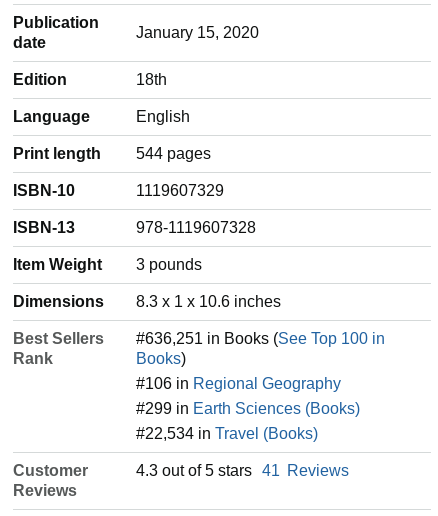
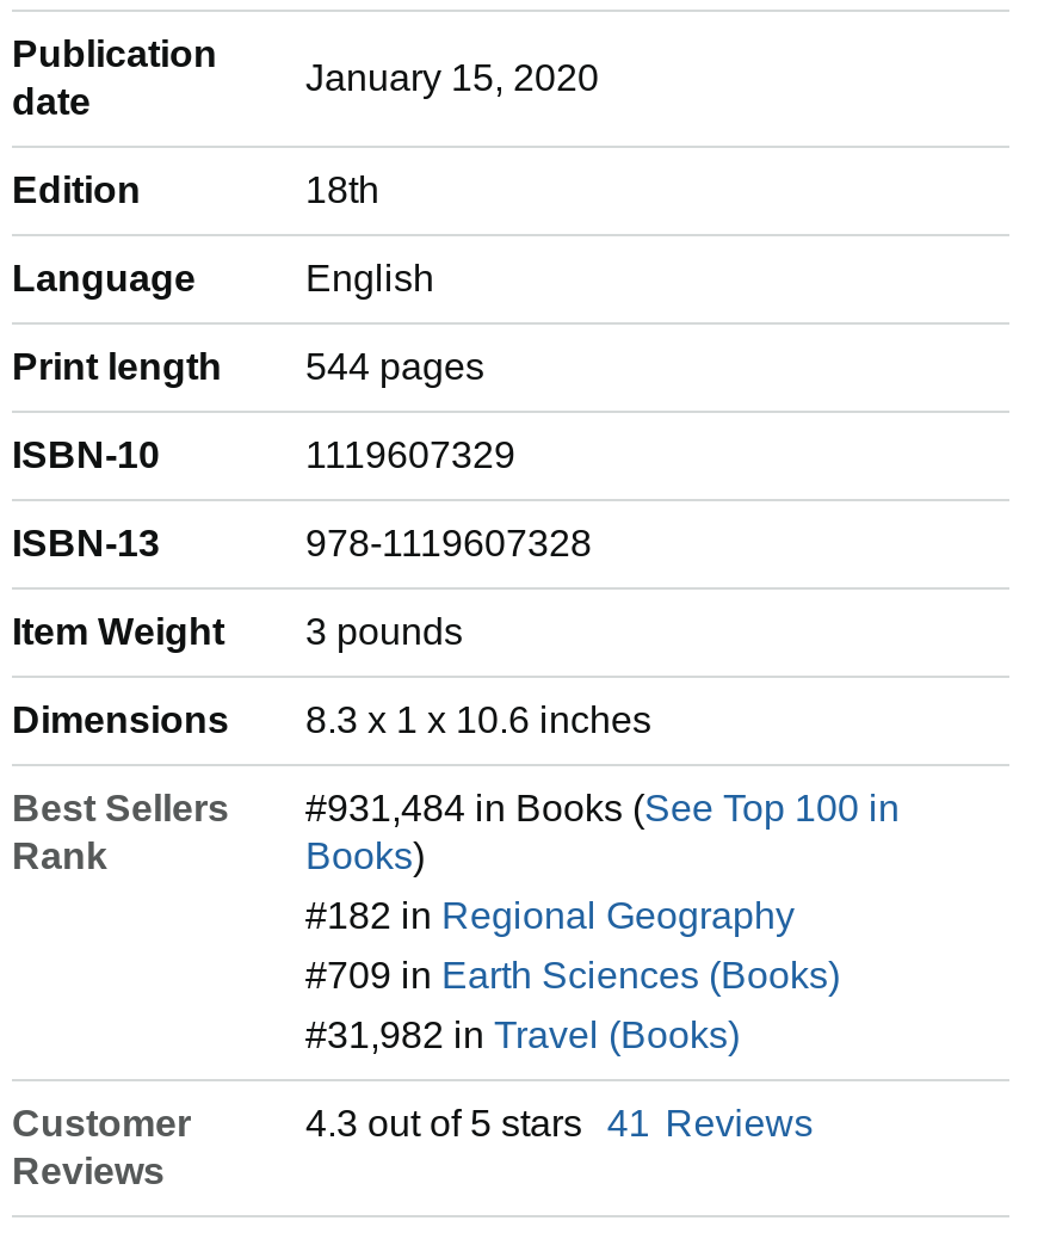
- #636,251 in Books (See Top 100 in
+ #931,484 in Books (See Top 100 in

- #106 in Regional Geography
+ #182 in Regional Geography

- #299 in Earth Sciences (Books)
+ #709 in Earth Sciences (Books)

- #22,534 in Travel (Books)
+ #31,982 in Travel (Books)
